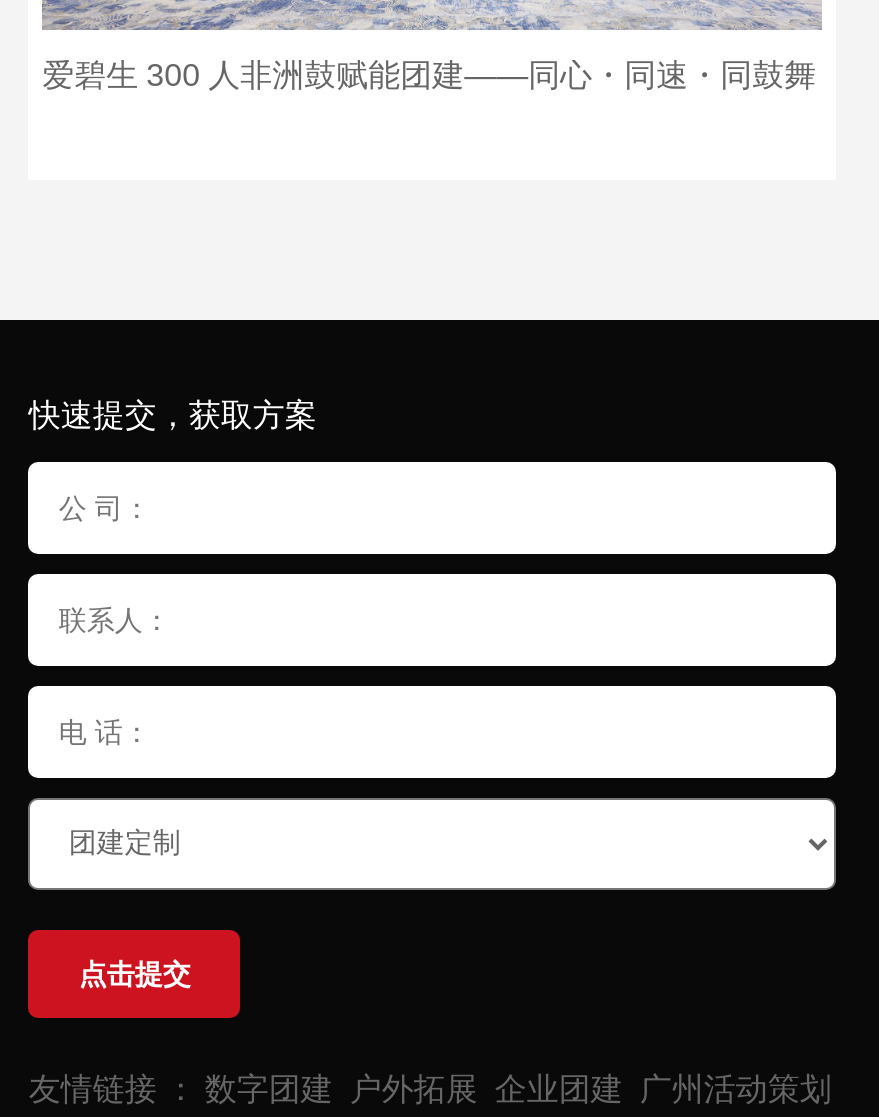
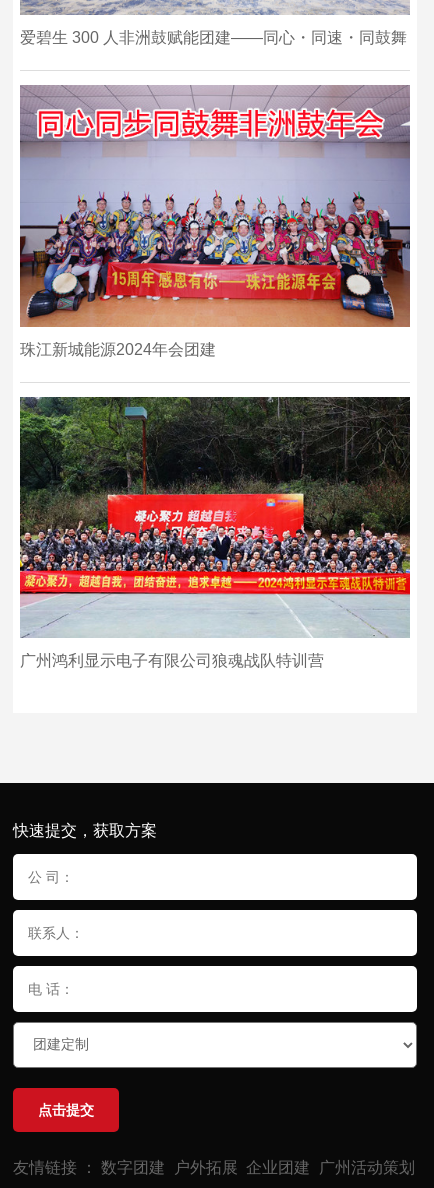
+ [image]
+ 广州鸿利显示电子有限公司狼魂战队特训营

+ [image]
+ 珠江新城能源2024年会团建
